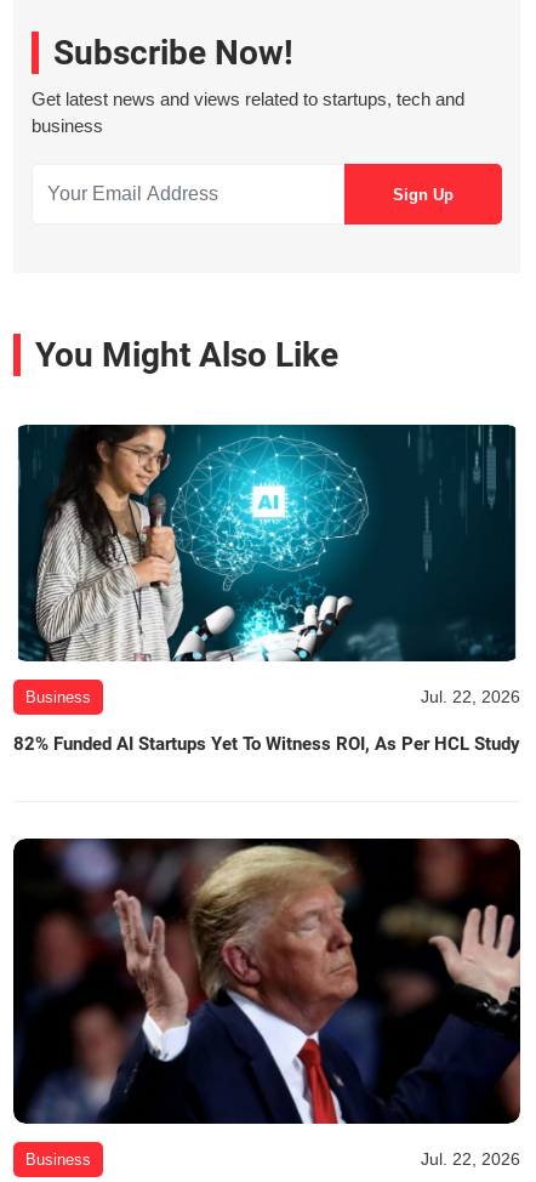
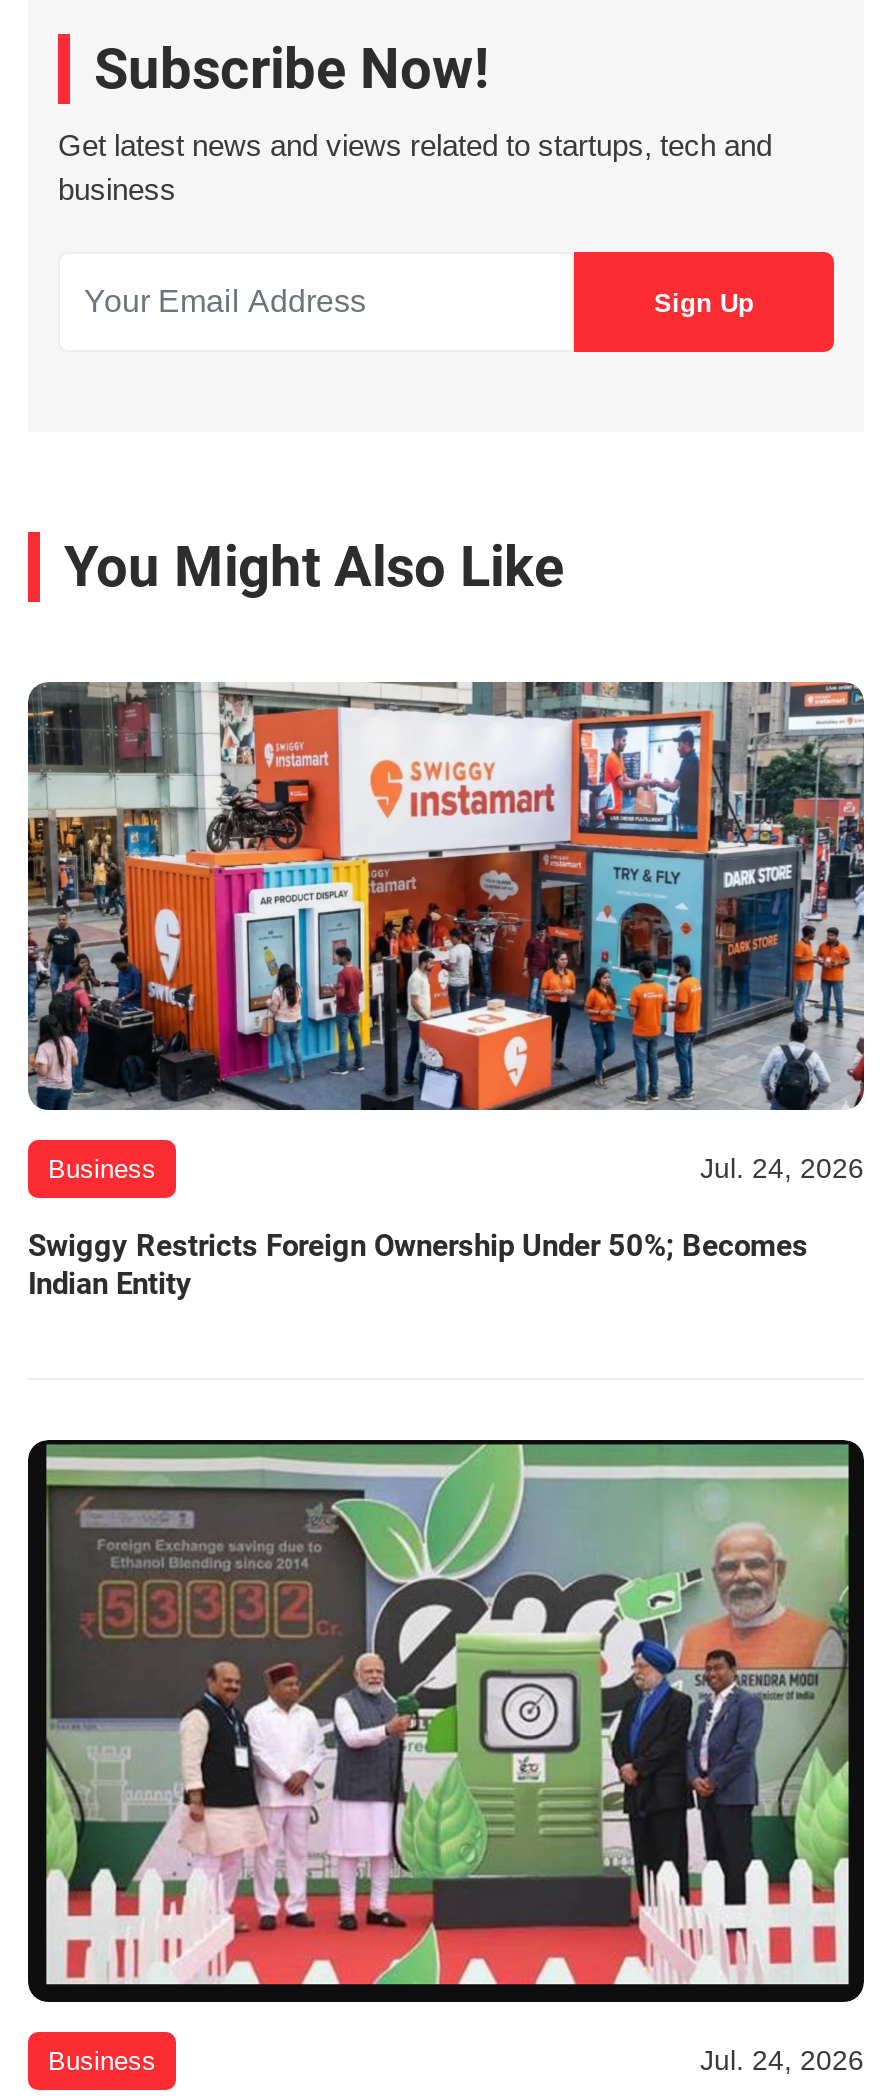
- [image]
- Jul. 22, 2026
+ [image]
+ Jul. 24, 2026

- 82% Funded AI Startups Yet To Witness ROI, As Per HCL Study
+ Swiggy Restricts Foreign Ownership Under 50%; Becomes
+ Indian Entity

- [image]
- Jul. 22, 2026
+ [image]
+ Jul. 24, 2026
